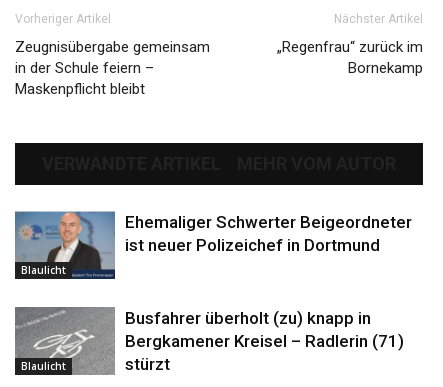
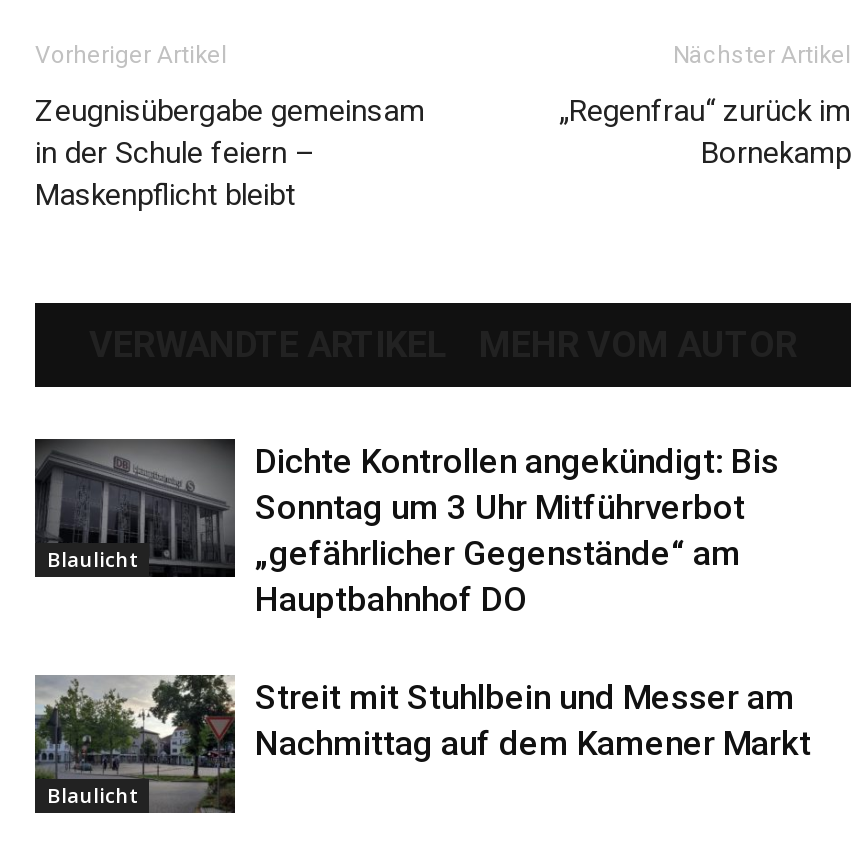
- [image]
- Ehemaliger Schwerter Beigeordneter
- ist neuer Polizeichef in Dortmund
+ [image]
+ Dichte Kontrollen angekündigt: Bis
+ Sonntag um 3 Uhr Mitführverbot
+ „gefährlicher Gegenstände“ am
+ Hauptbahnhof DO

- [image]
- Busfahrer überholt (zu) knapp in
- Bergkamener Kreisel – Radlerin (71)
- stürzt
+ [image]
+ Streit mit Stuhlbein und Messer am
+ Nachmittag auf dem Kamener Markt
